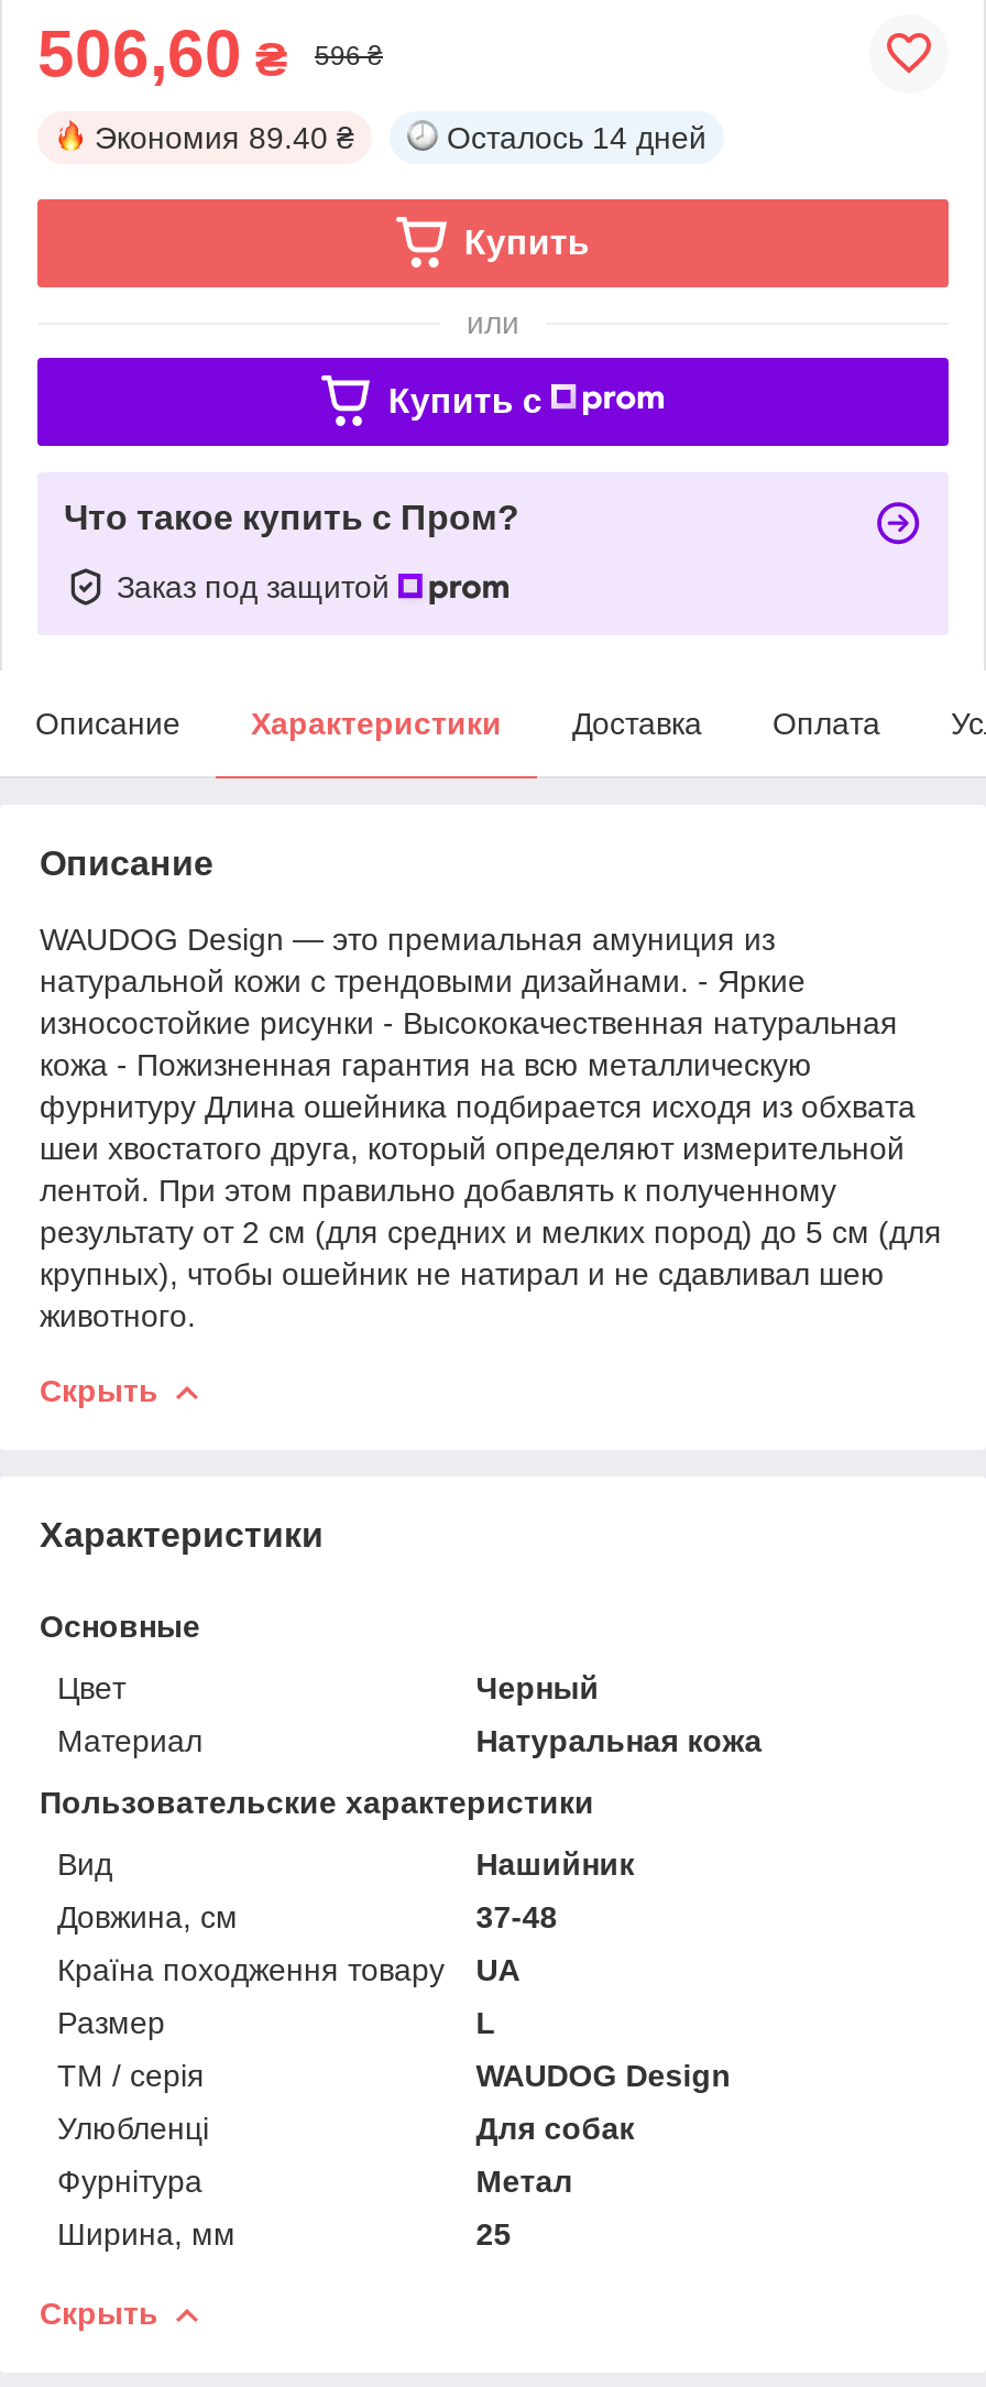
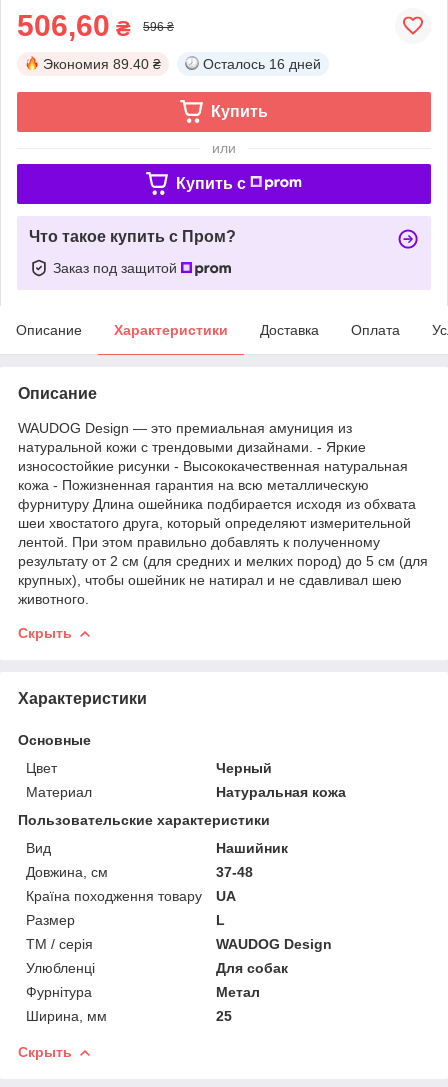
- Осталось 14 дней
+ Осталось 16 дней
